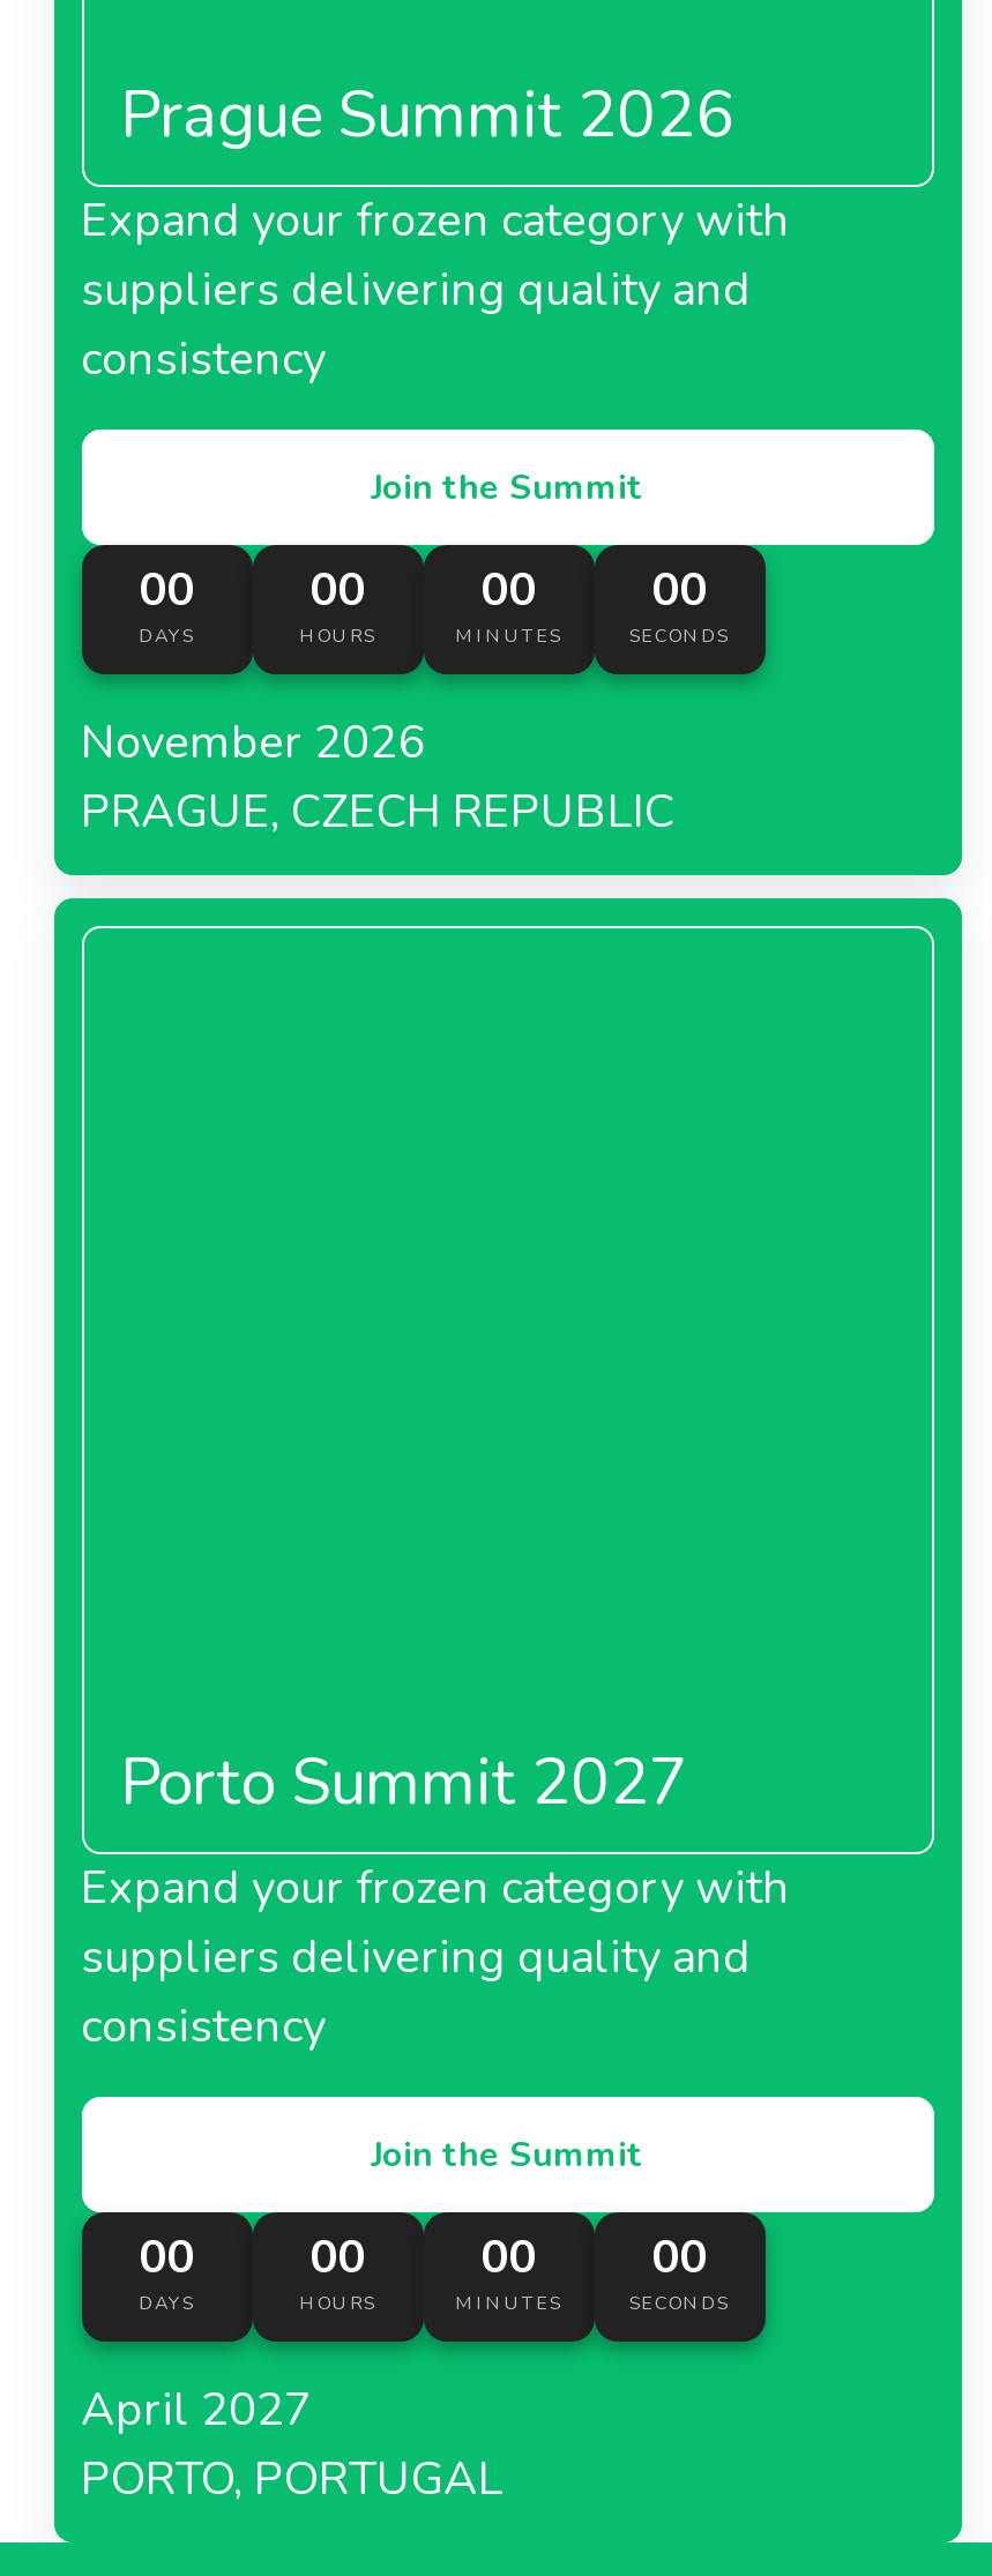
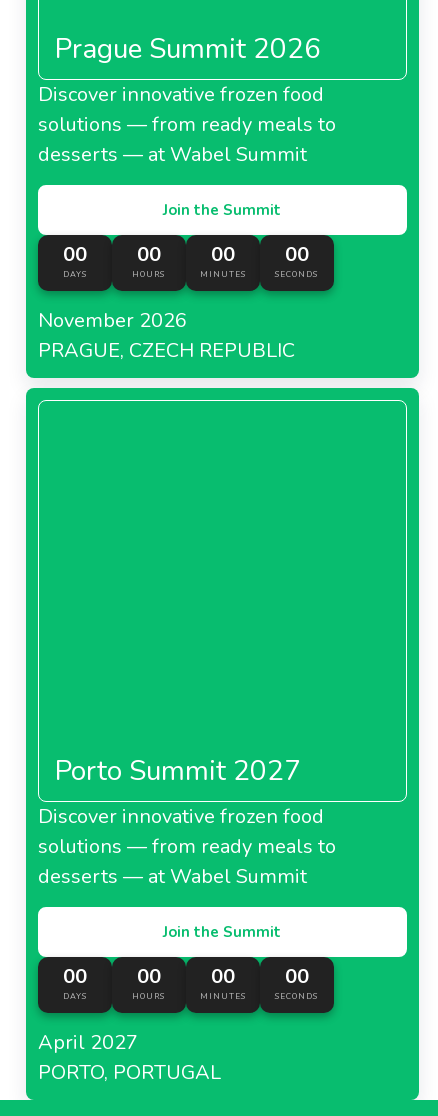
- Expand your frozen category with
- suppliers delivering quality and
- consistency
+ Discover innovative frozen food
+ solutions — from ready meals to
+ desserts — at Wabel Summit

- Expand your frozen category with
- suppliers delivering quality and
- consistency
+ Discover innovative frozen food
+ solutions — from ready meals to
+ desserts — at Wabel Summit
